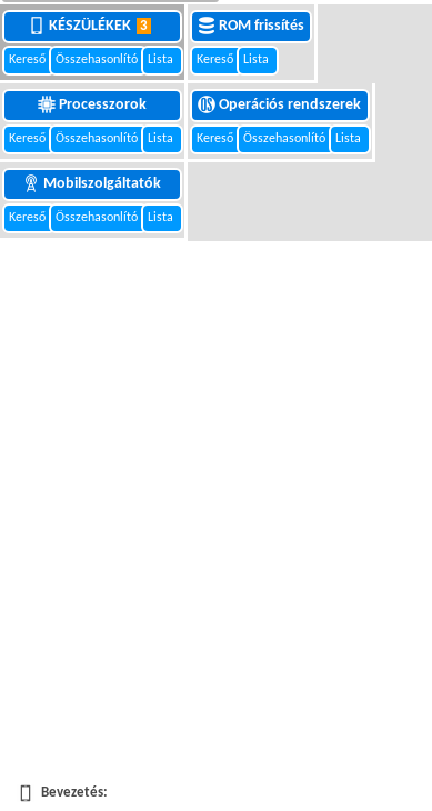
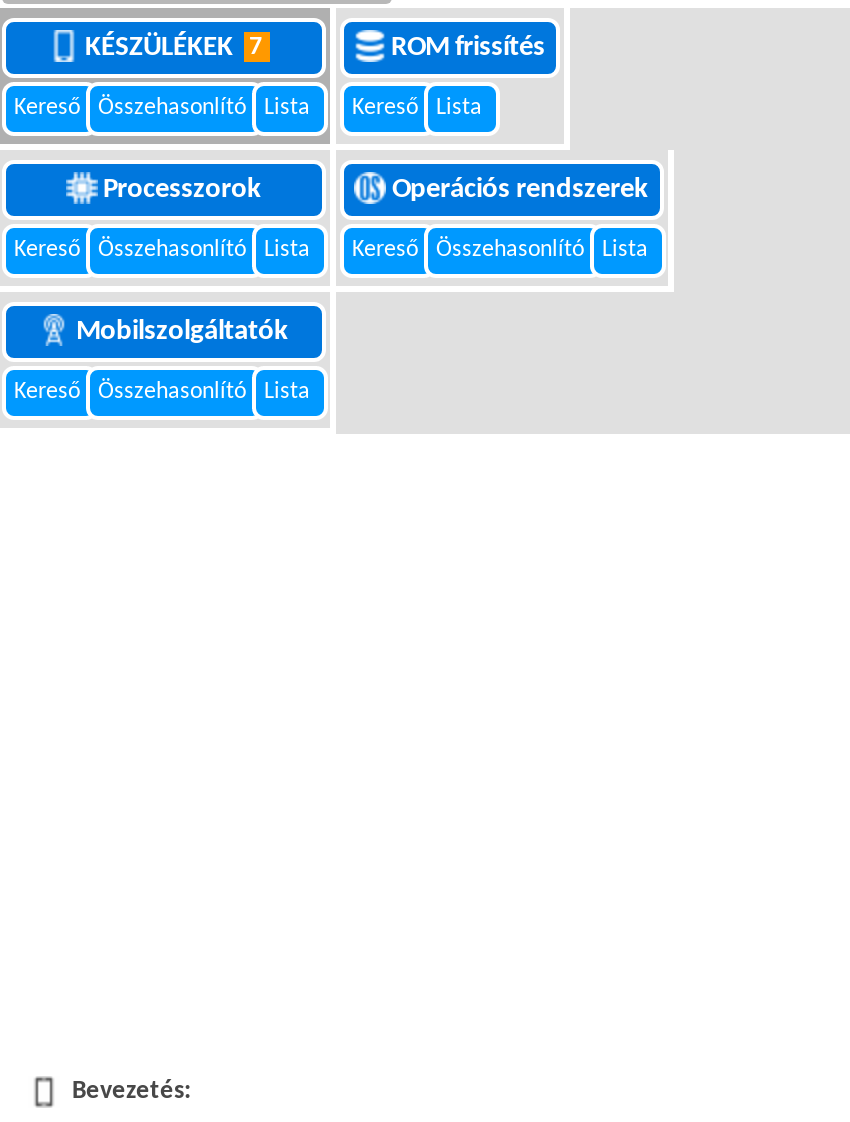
- KÉSZÜLÉKEK 3
+ KÉSZÜLÉKEK 7
